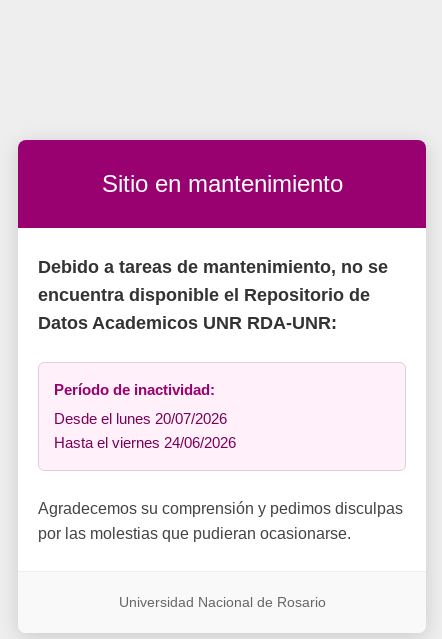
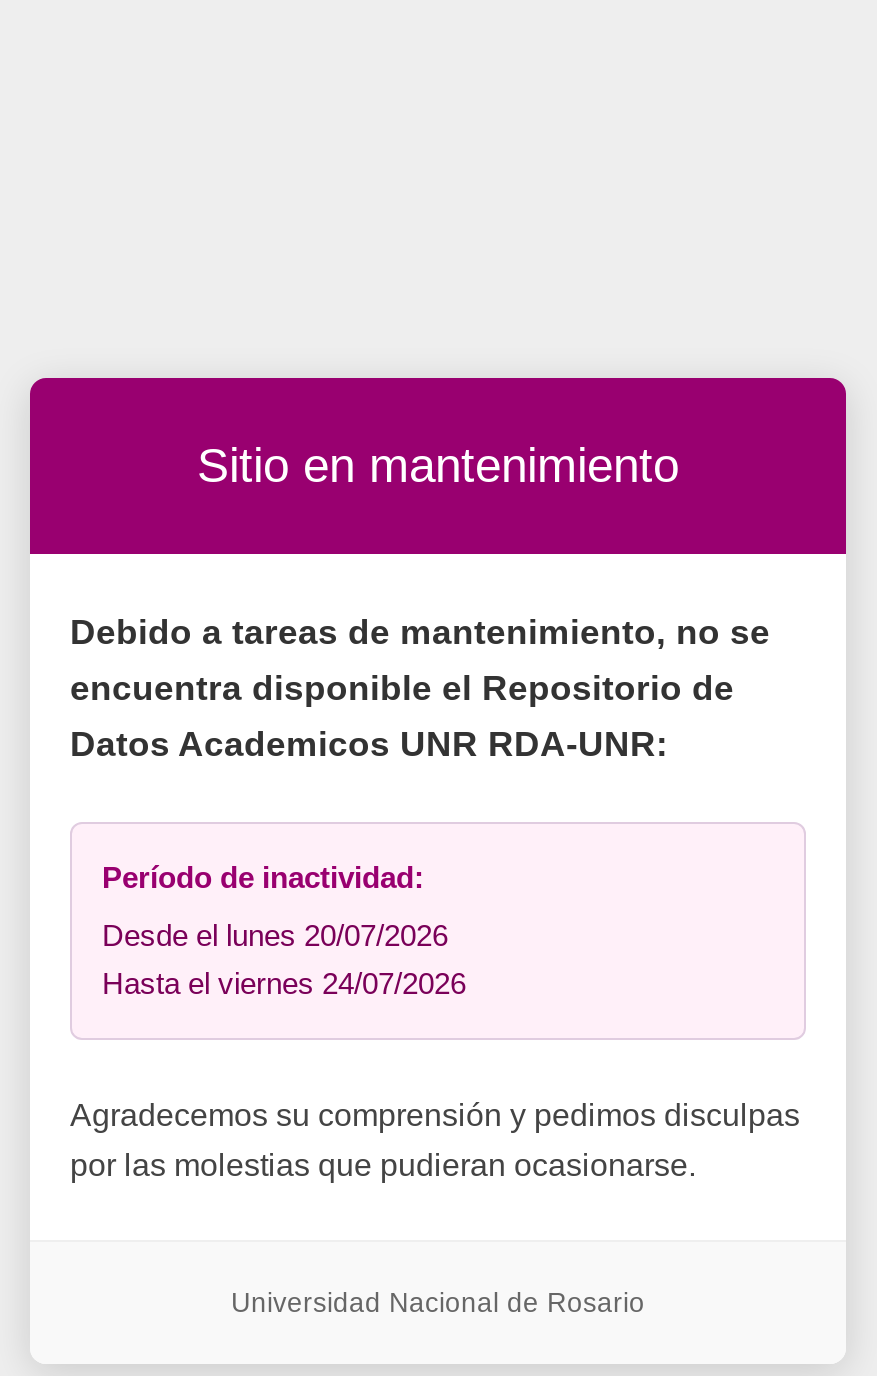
- Hasta el viernes 24/06/2026
+ Hasta el viernes 24/07/2026
